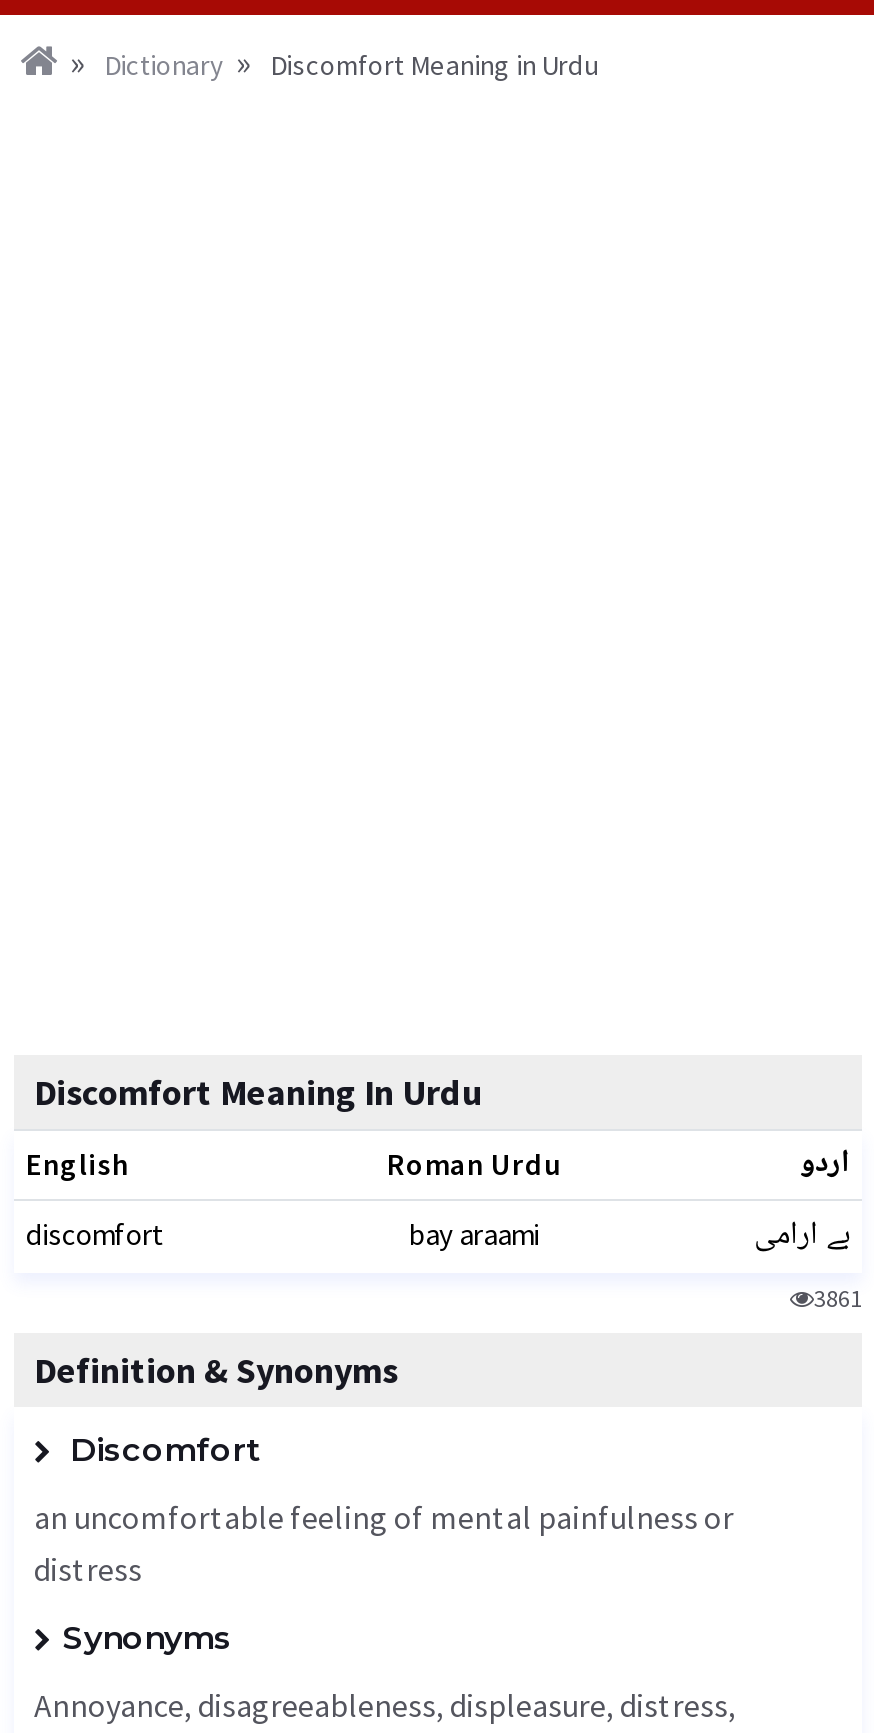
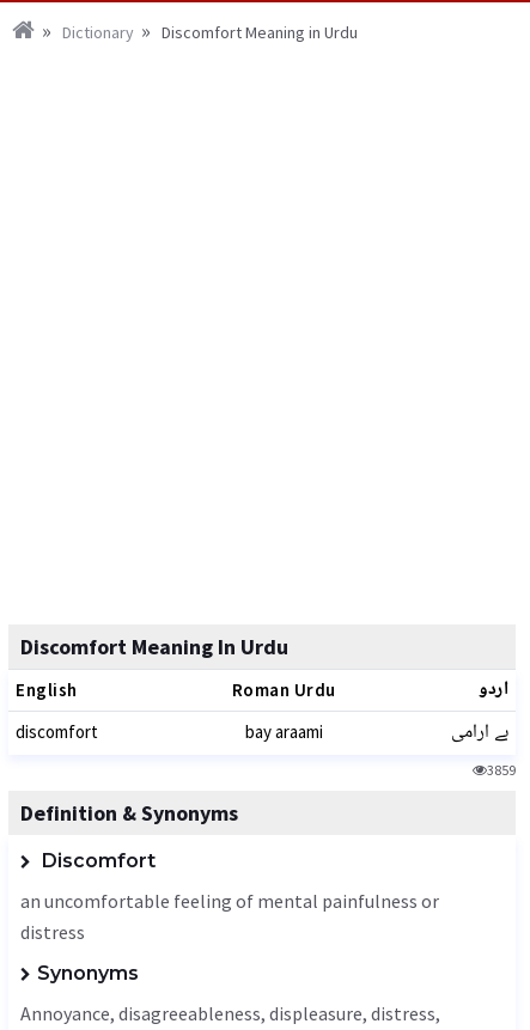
- 3861
+ 3859
